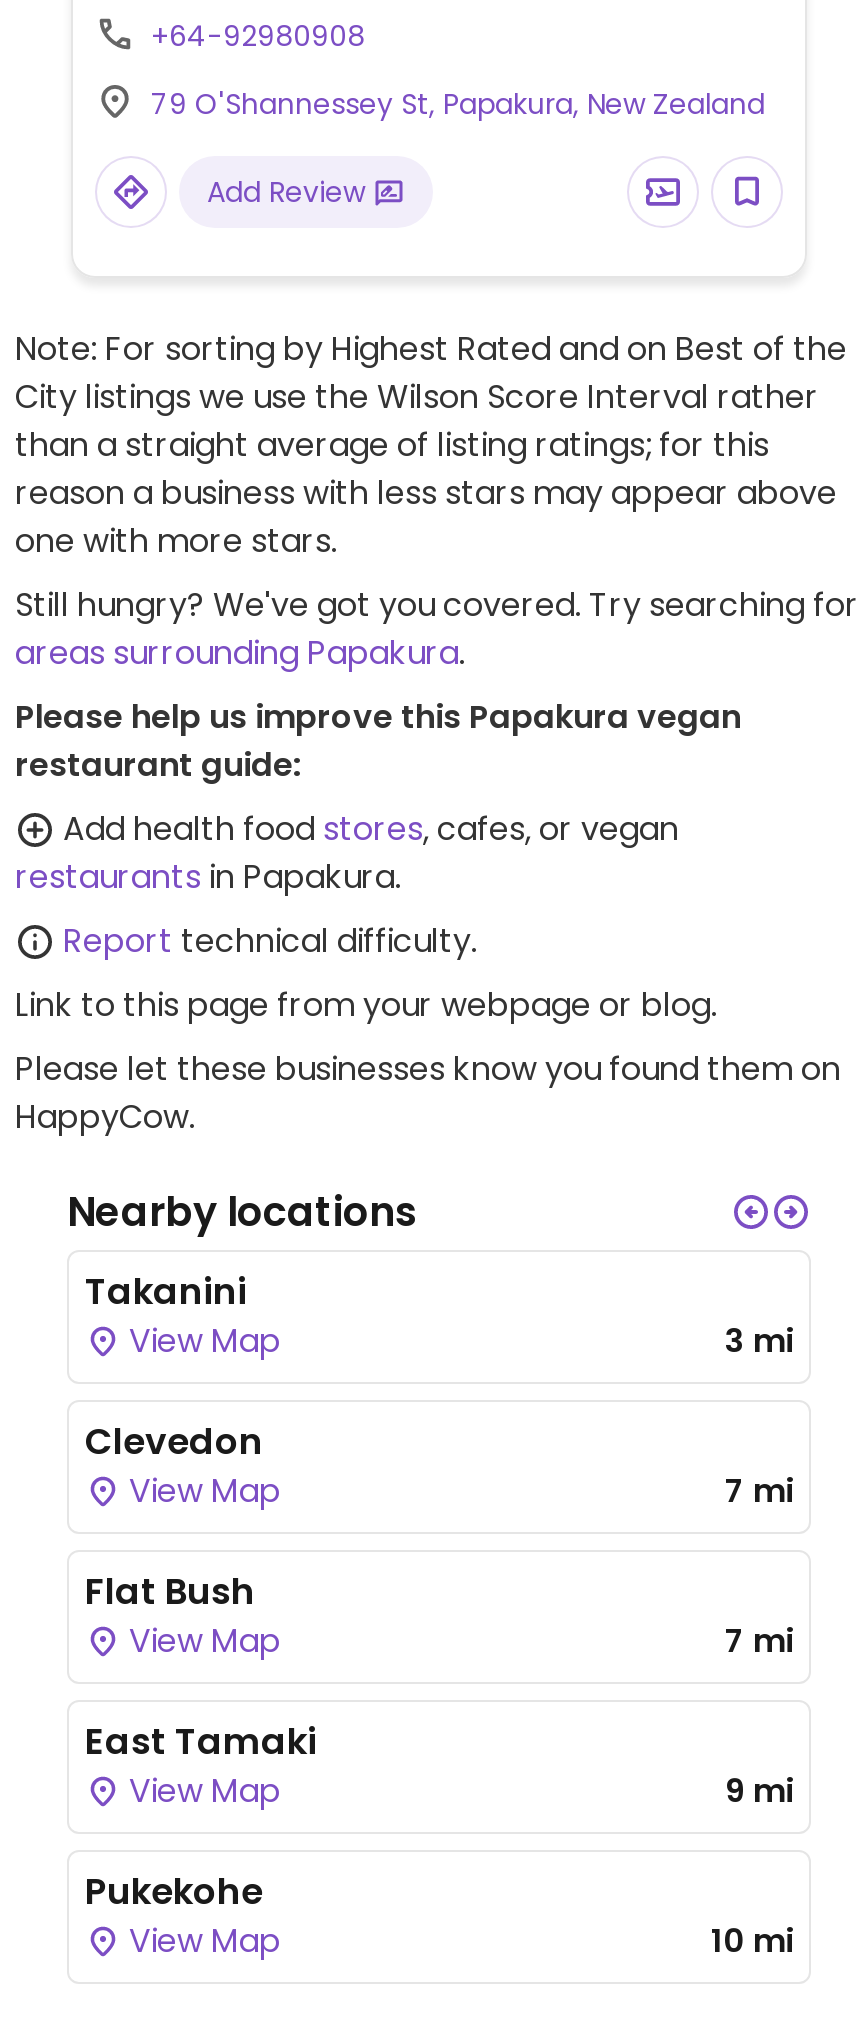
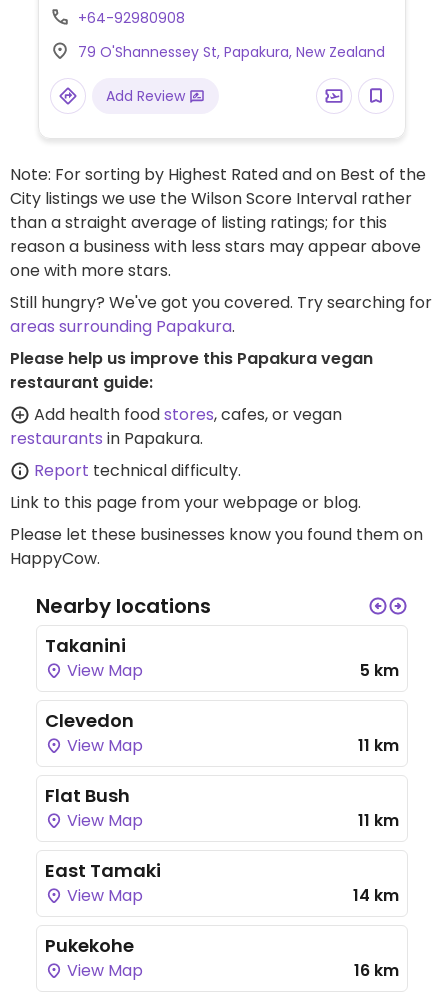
- 3 mi
+ 5 km

- 7 mi
+ 11 km

- 7 mi
+ 11 km

- 9 mi
+ 14 km

- 10 mi
+ 16 km
